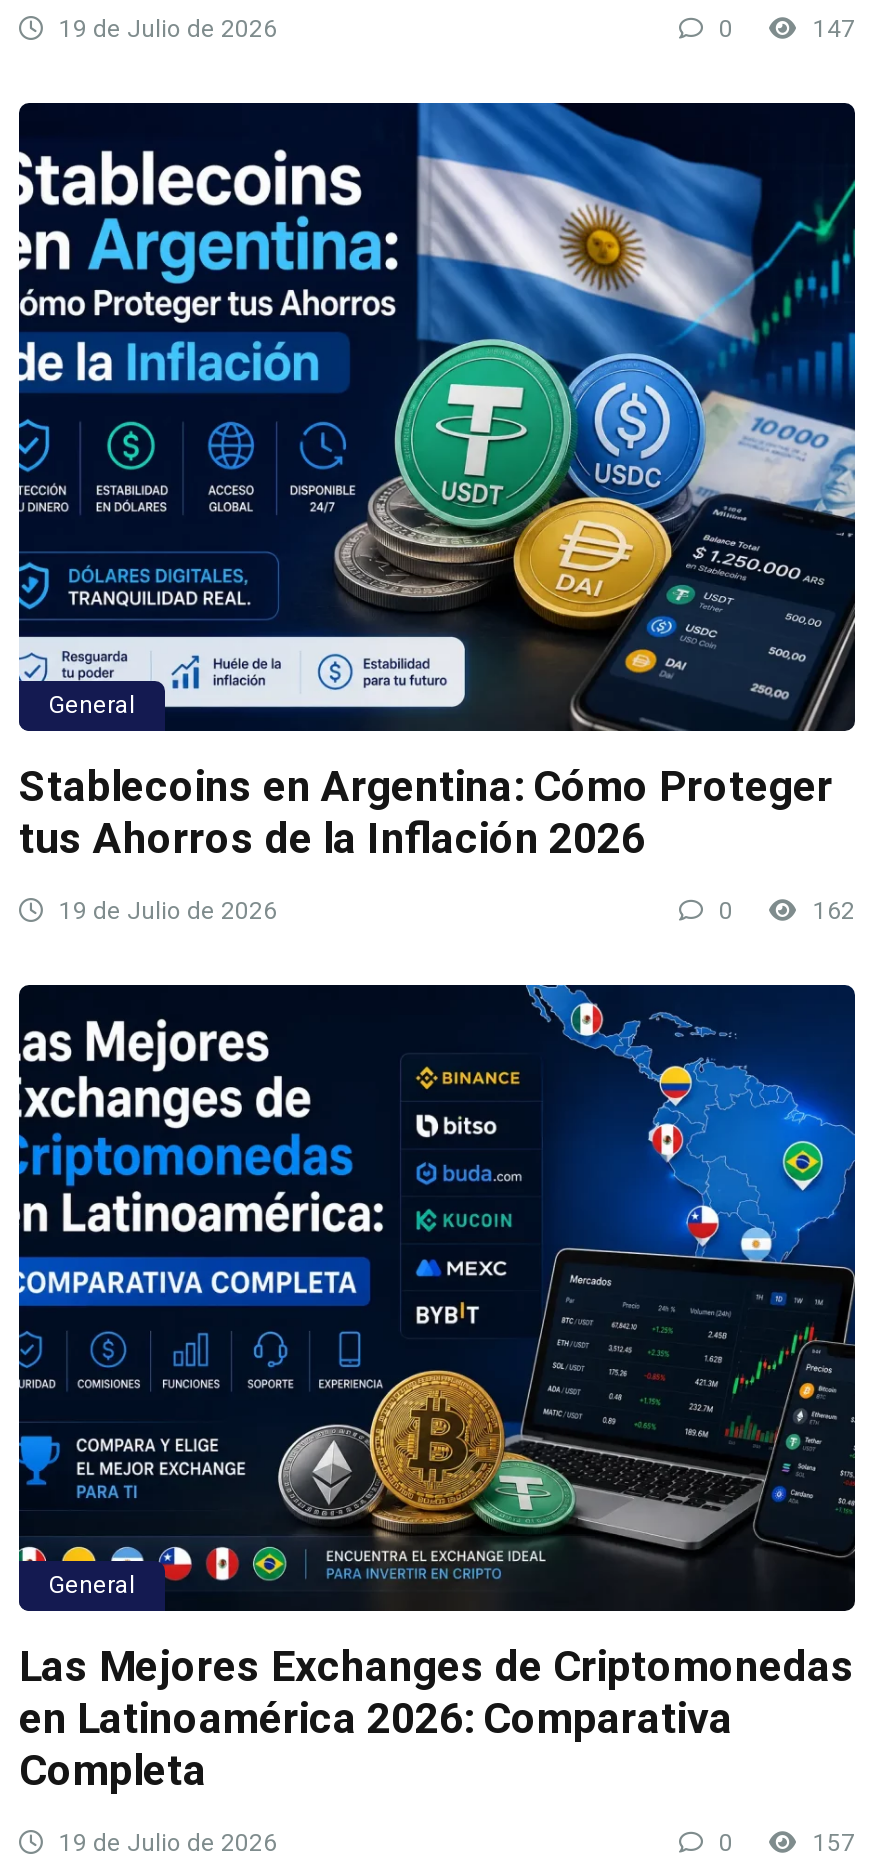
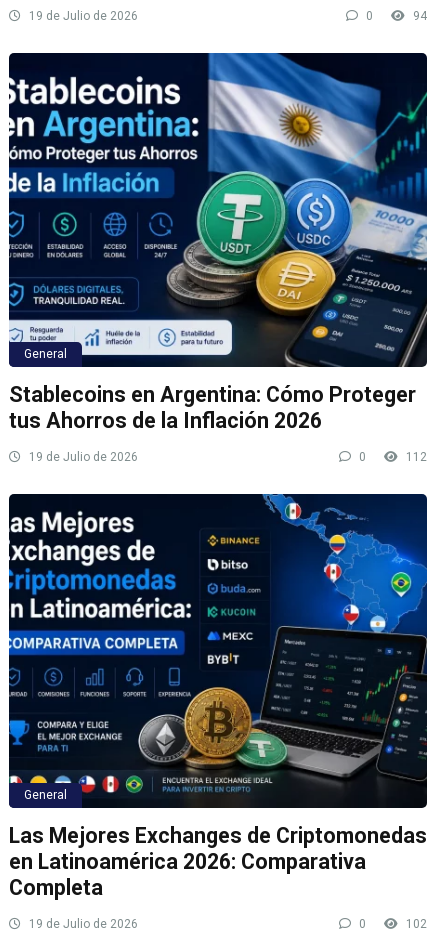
- 147
+ 94

- 162
+ 112

- 157
+ 102
